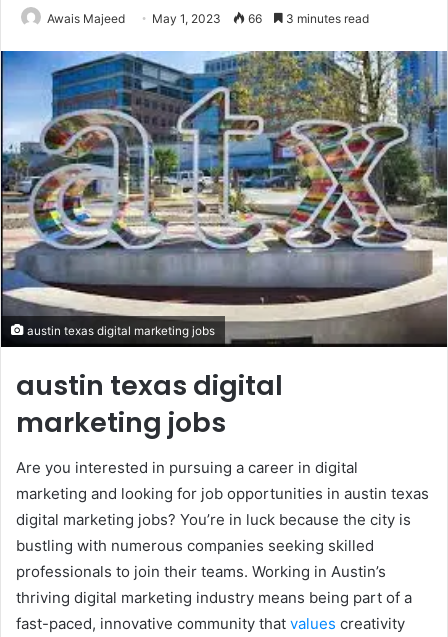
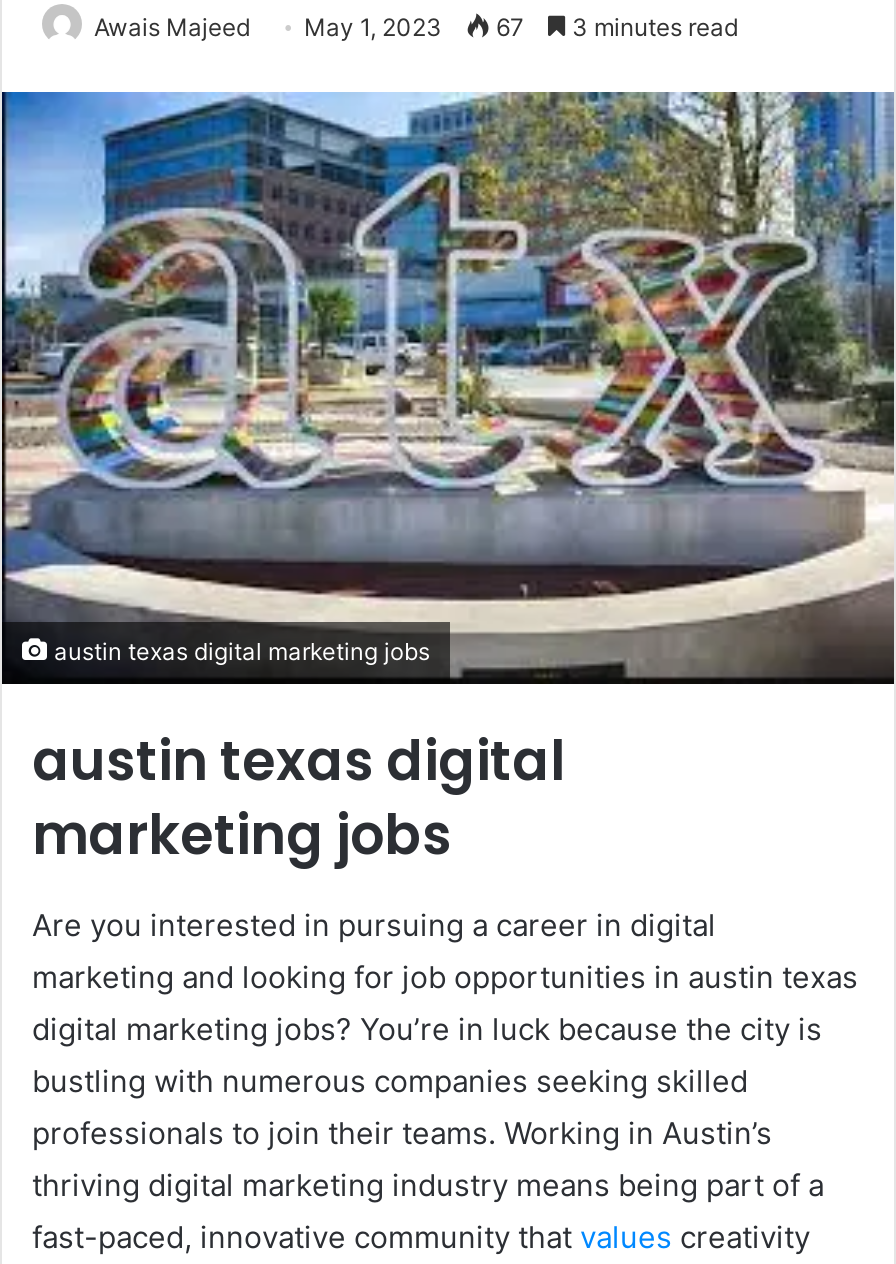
- Awais Majeed May 1, 2023 66 3 minutes read
+ Awais Majeed May 1, 2023 67 3 minutes read
